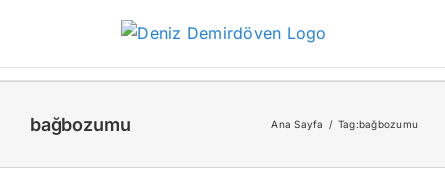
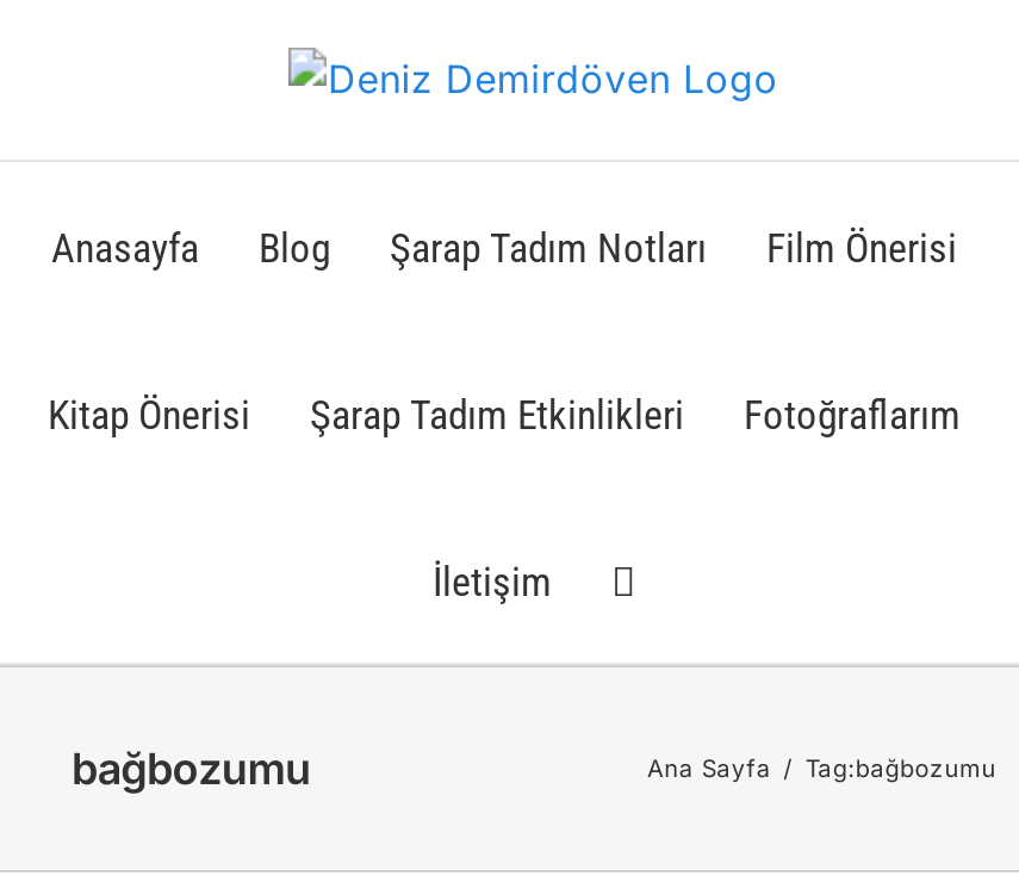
+ Anasayfa
+ Blog
+ Şarap Tadım Notları
+ Film Önerisi
+ Kitap Önerisi
+ Şarap Tadım Etkinlikleri
+ Fotoğraflarım
+ İletişim
